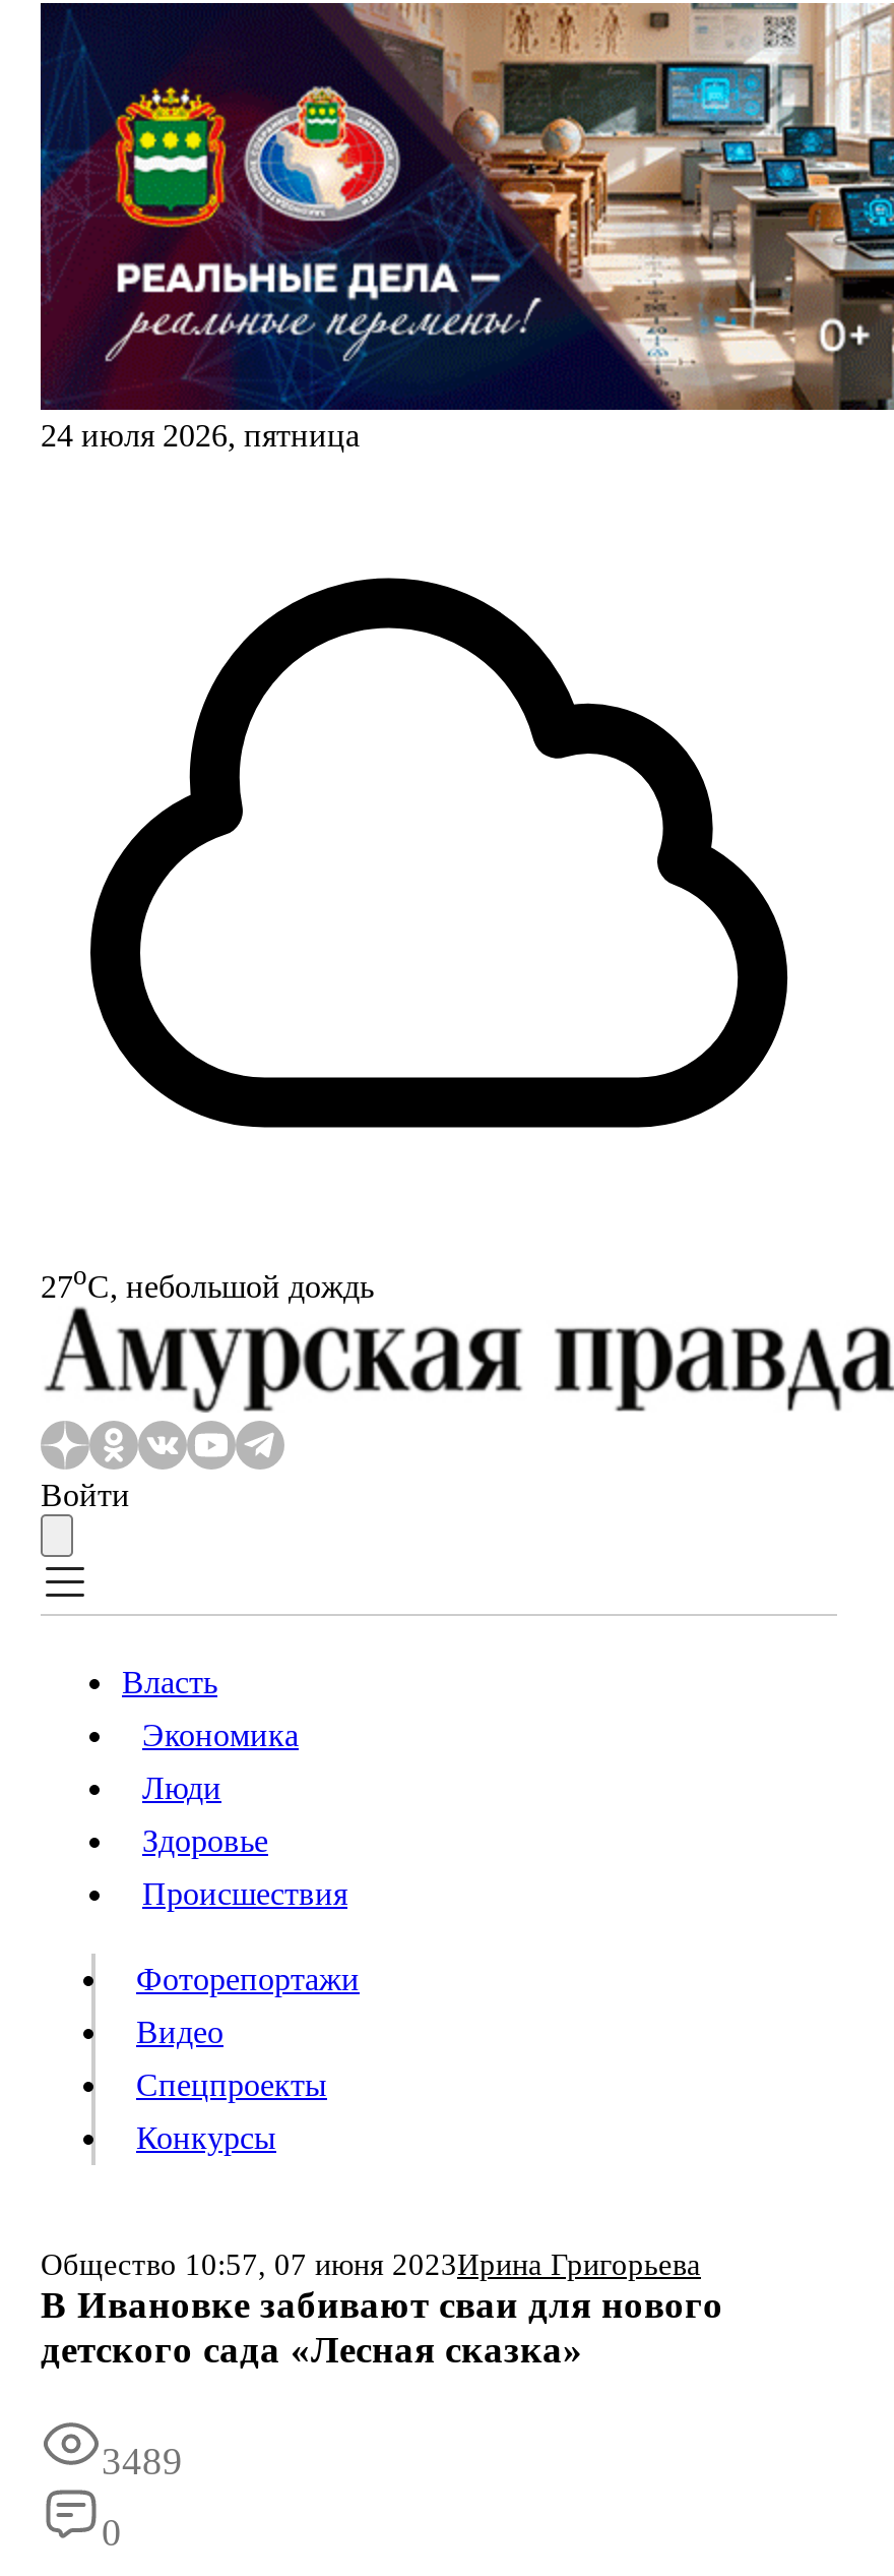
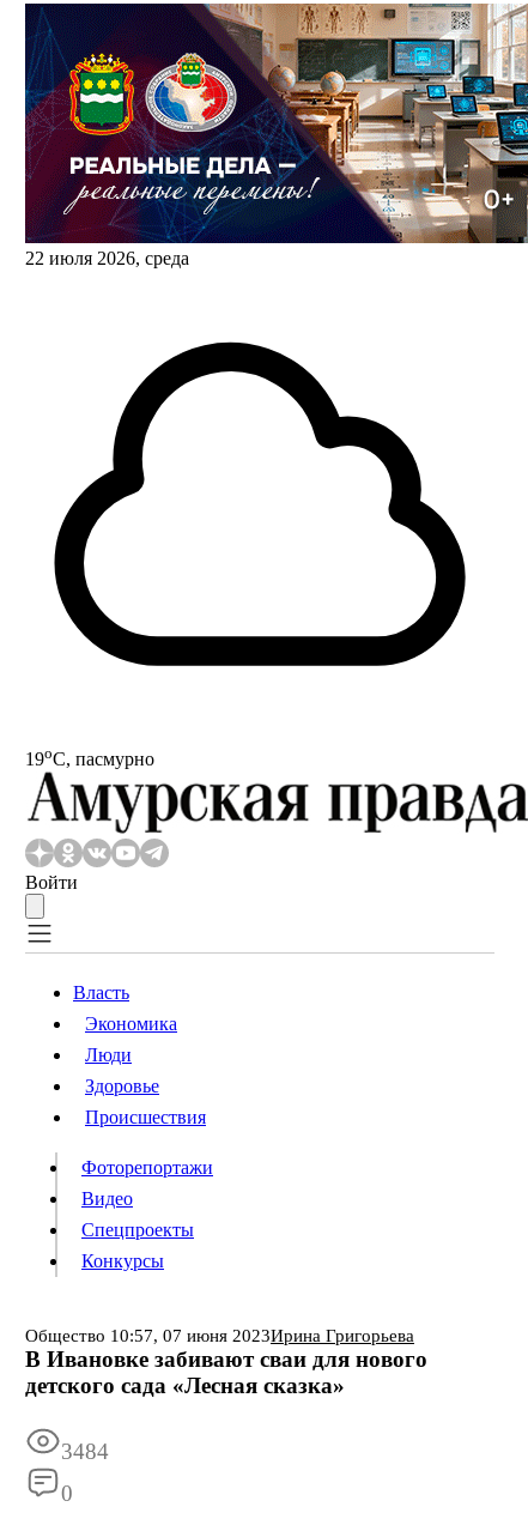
- 24 июля 2026, пятница
+ 22 июля 2026, среда

- 27oС, небольшой дождь
+ 19oС, пасмурно

- 3489
+ 3484
